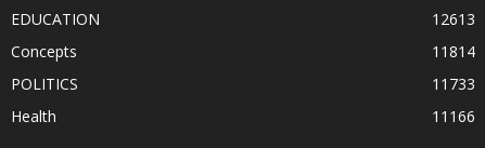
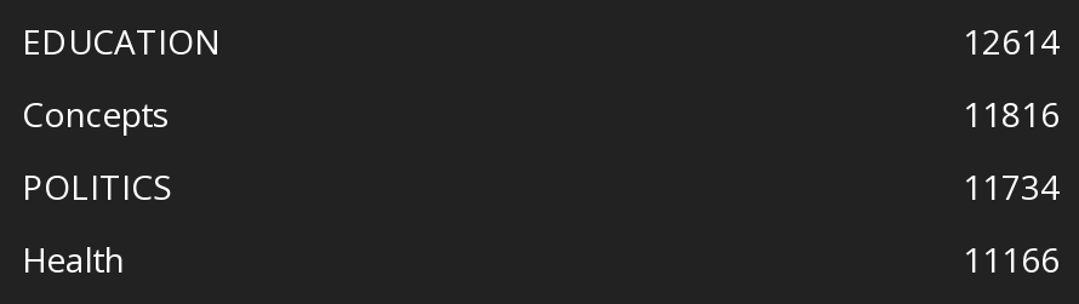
- 12613
+ 12614

- 11814
+ 11816

- 11733
+ 11734
